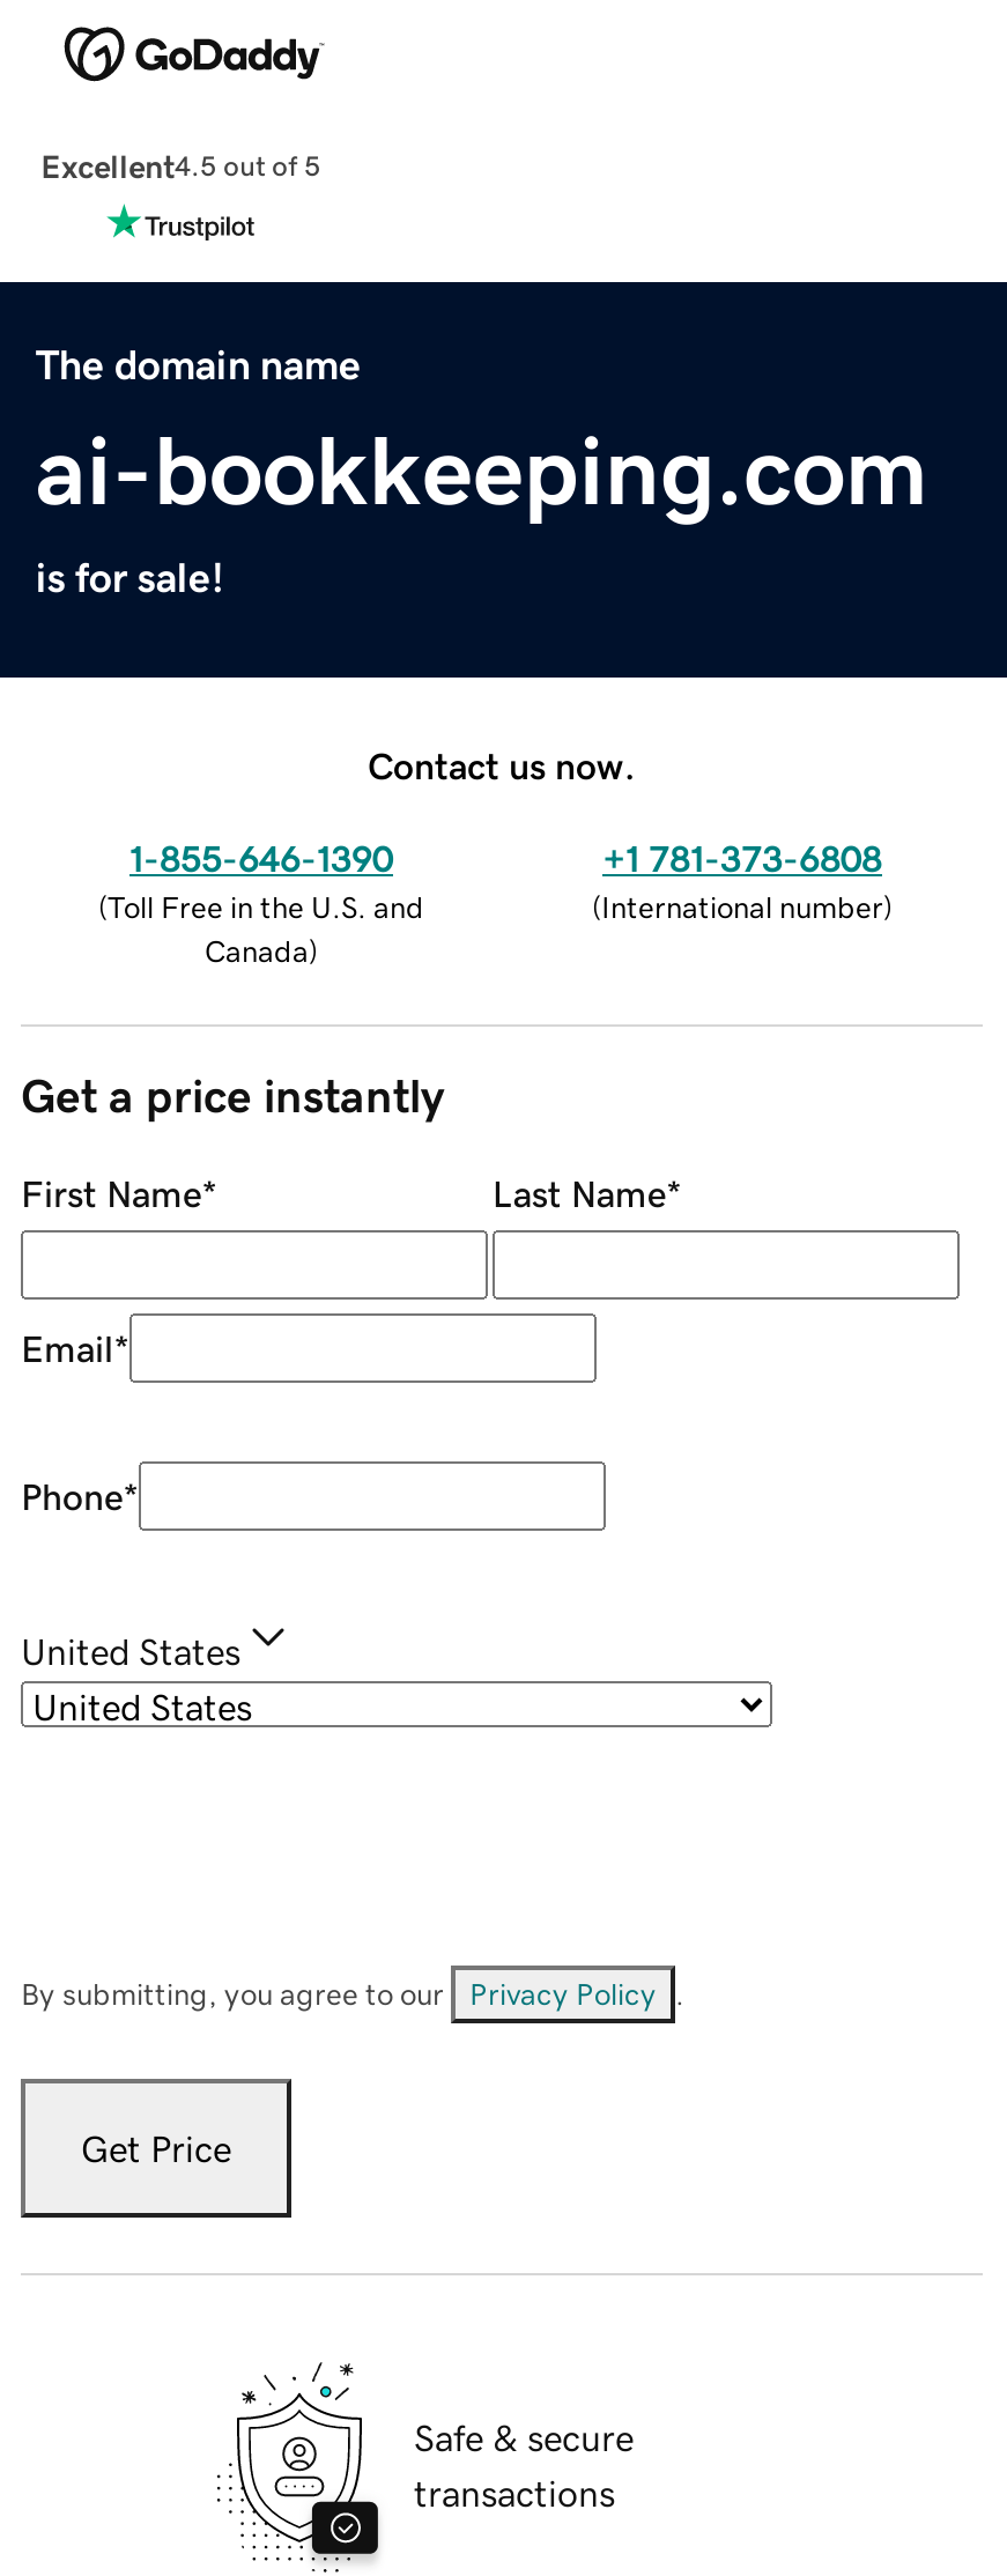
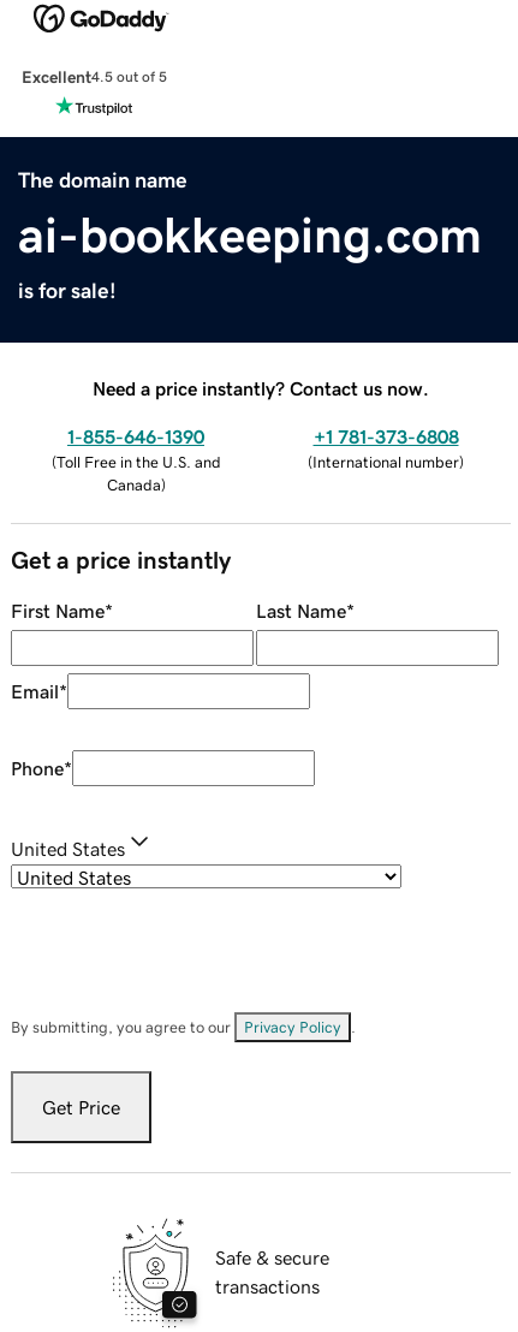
- Contact us now.
+ Need a price instantly? Contact us now.
